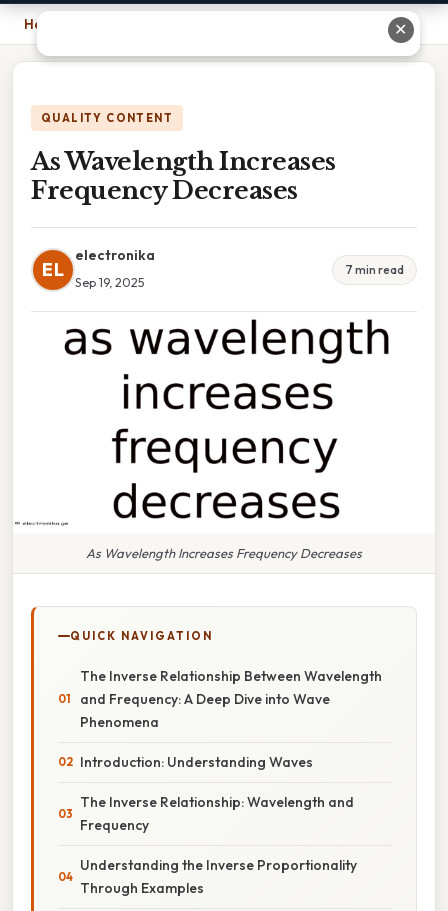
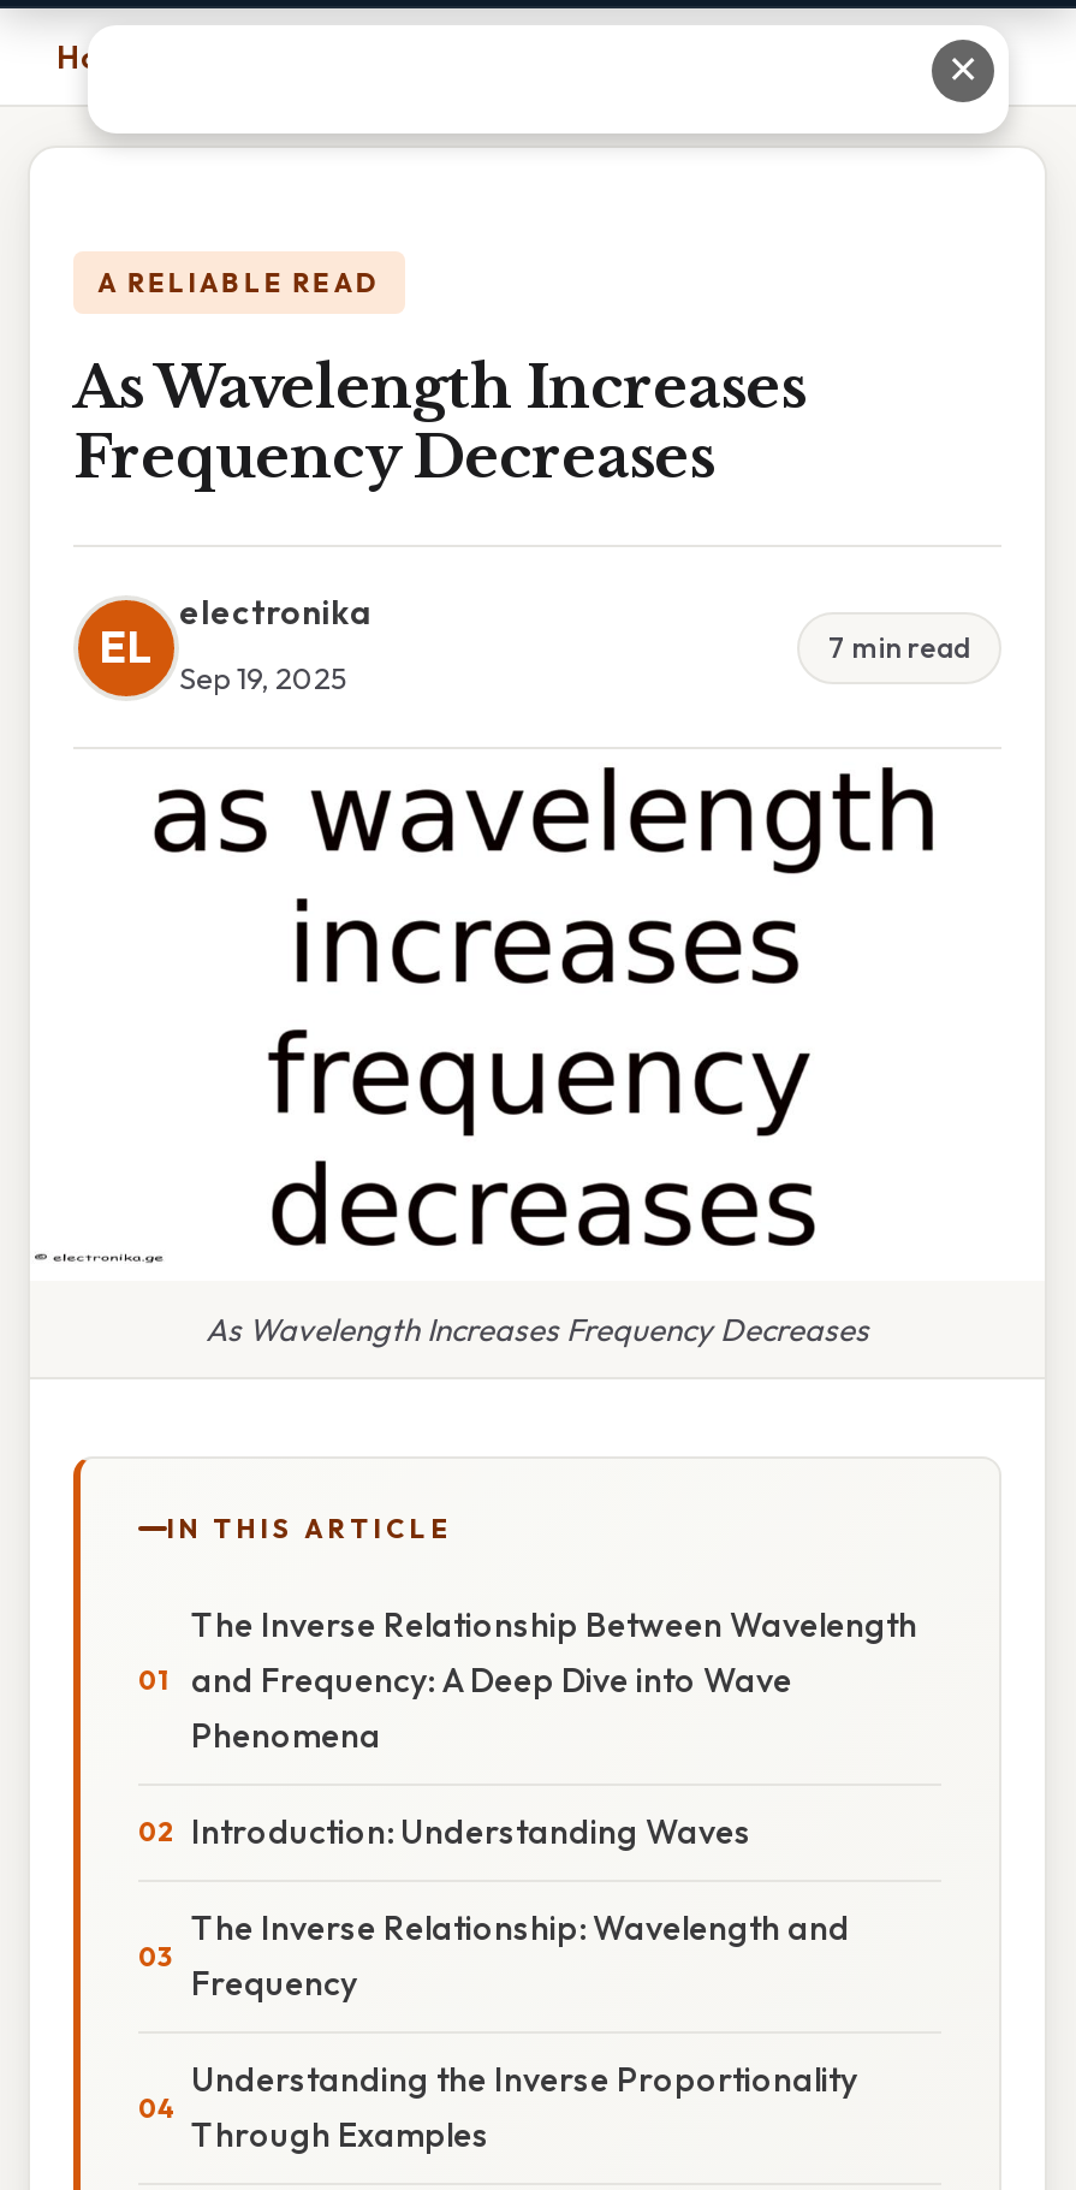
- QUALITY CONTENT
+ A RELIABLE READ

- QUICK NAVIGATION
+ IN THIS ARTICLE
